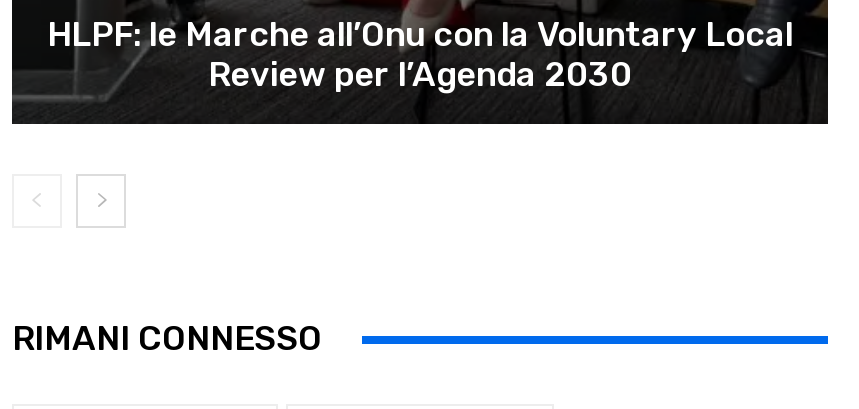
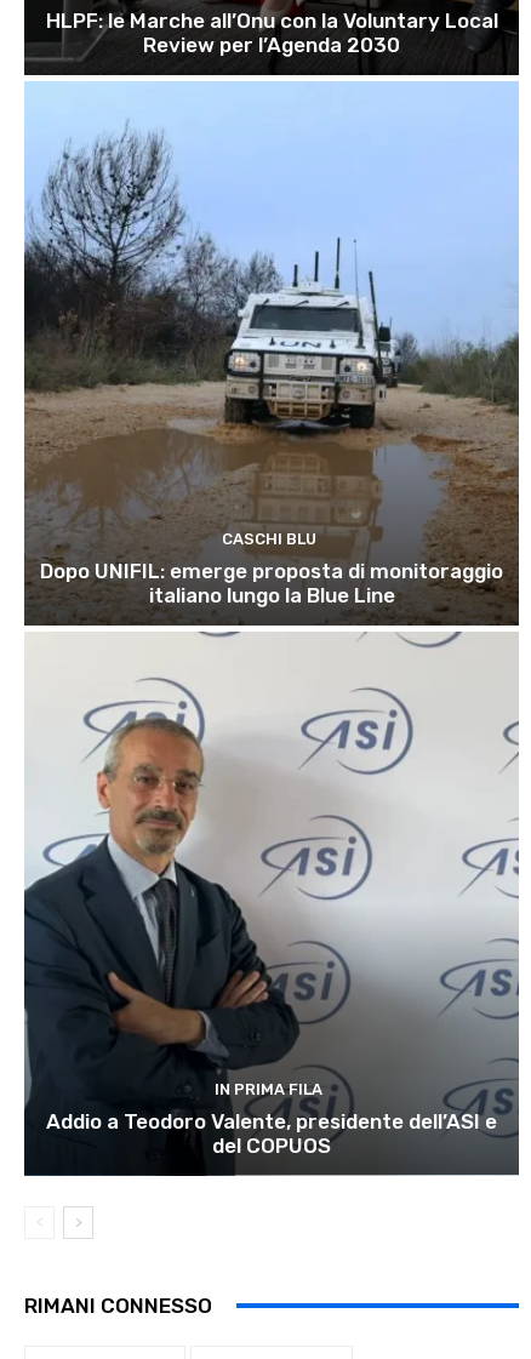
+ [image]
+ CASCHI BLU
+ Dopo UNIFIL: emerge proposta di monitoraggio
+ italiano lungo la Blue Line

+ [image]
+ IN PRIMA FILA
+ Addio a Teodoro Valente, presidente dell’ASI e
+ del COPUOS
